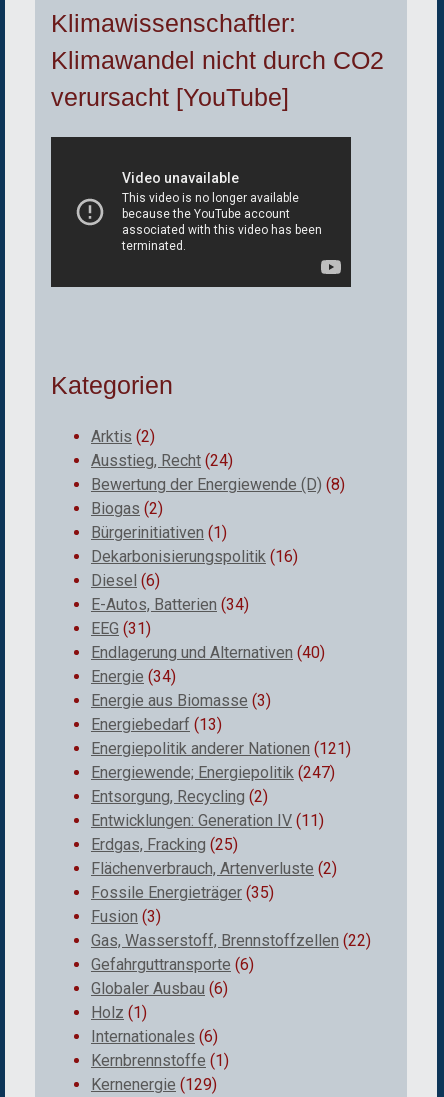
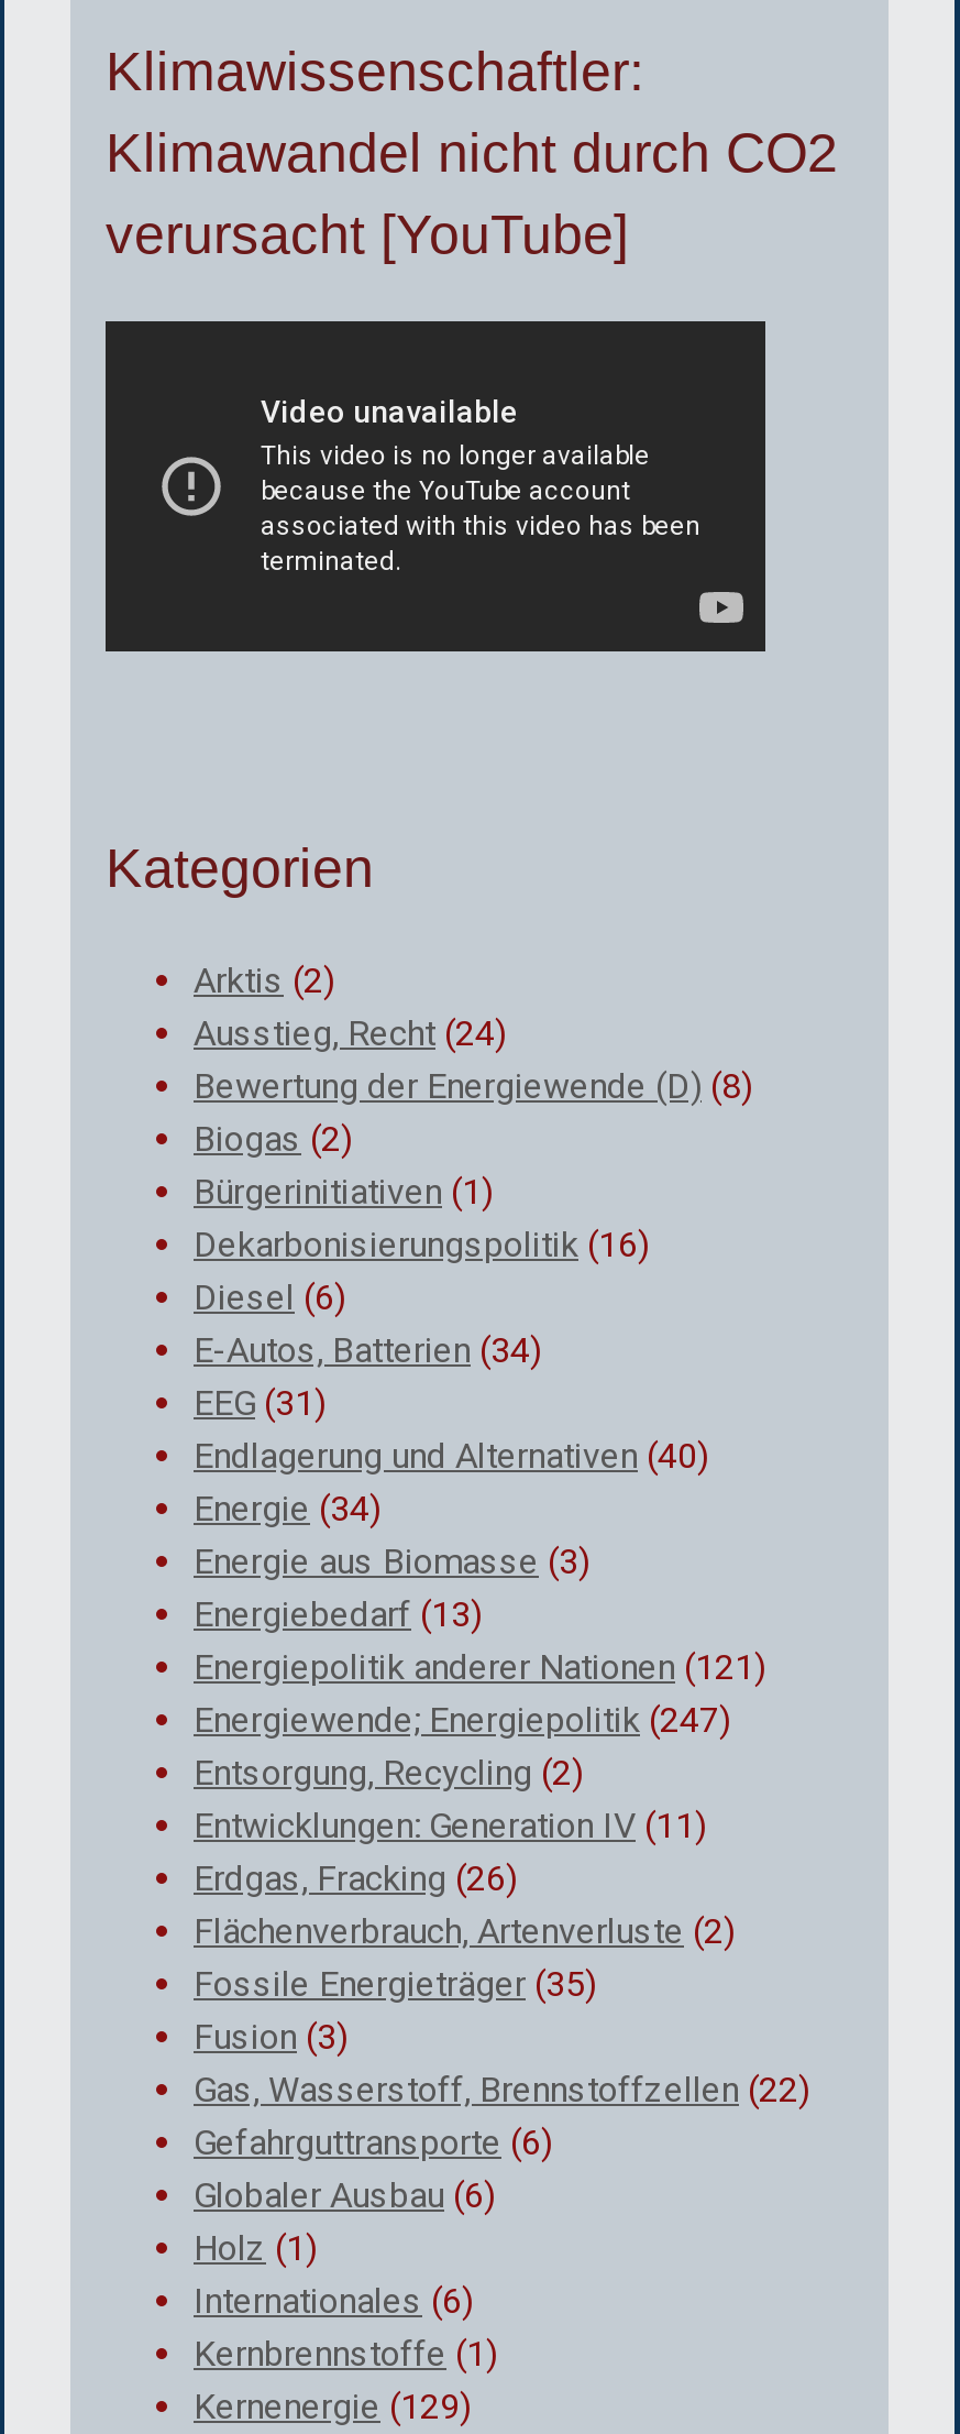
- Erdgas, Fracking (25)
+ Erdgas, Fracking (26)
